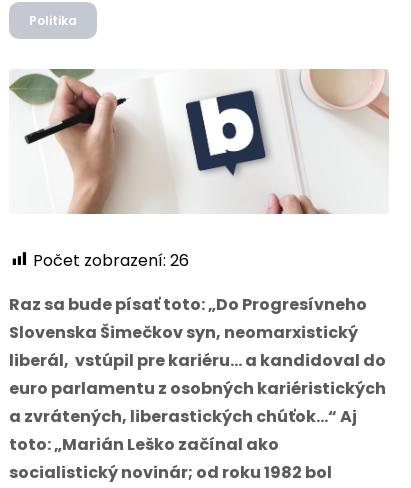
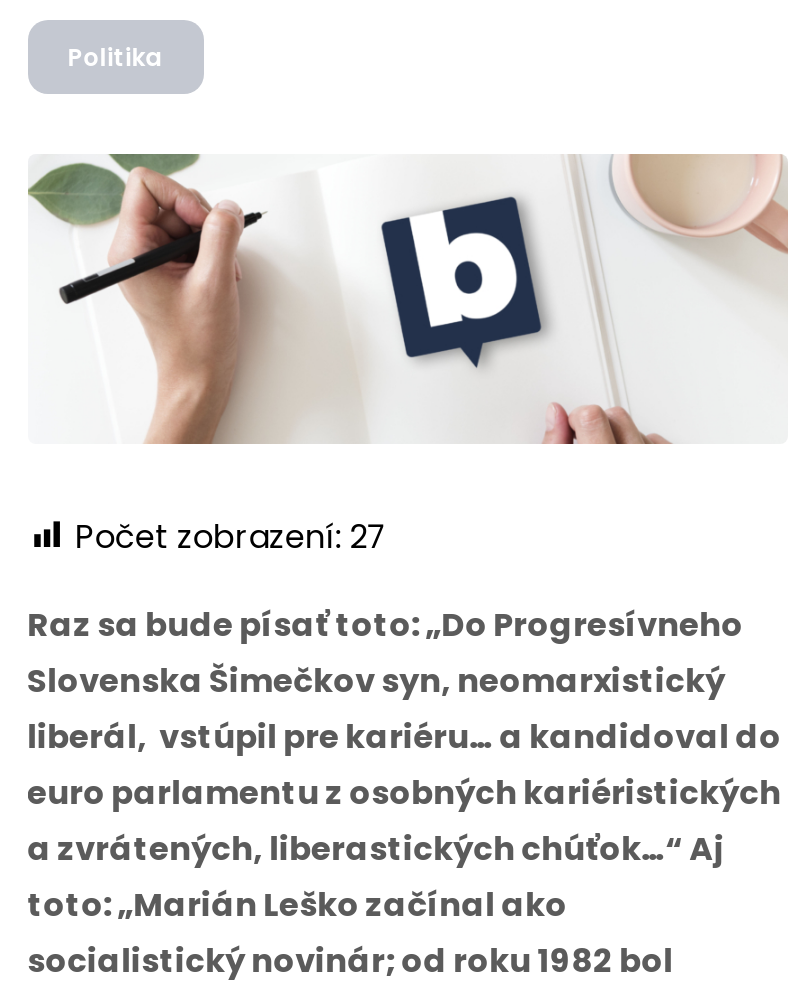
- Počet zobrazení: 26
+ Počet zobrazení: 27
